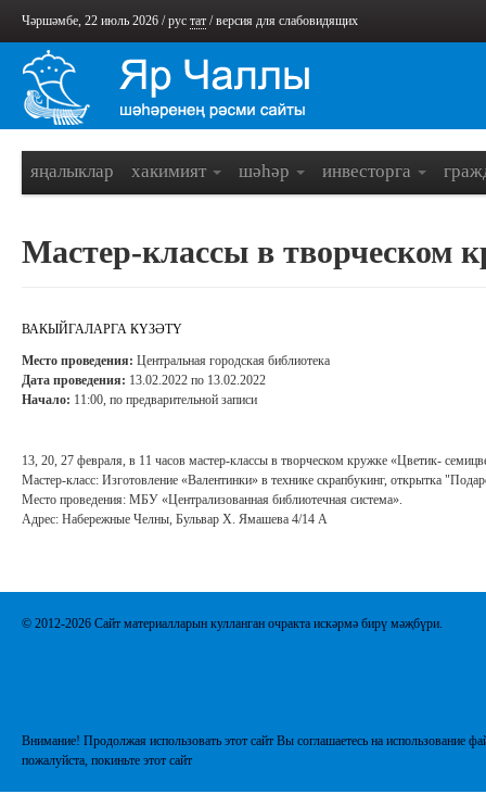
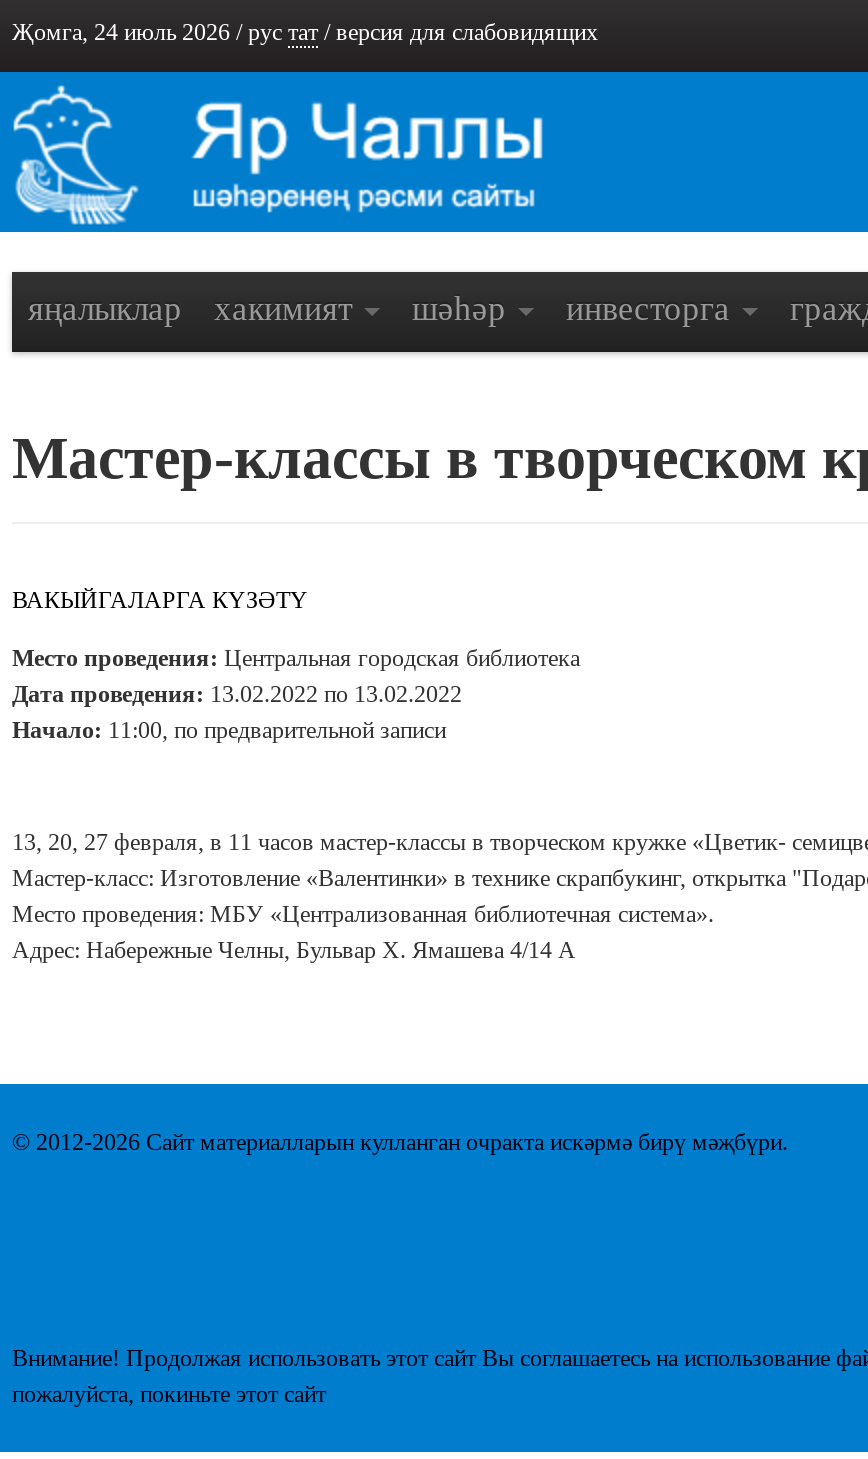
- Чәршәмбе, 22 июль 2026 / рус тат / версия для слабовидящих
+ Җомга, 24 июль 2026 / рус тат / версия для слабовидящих
